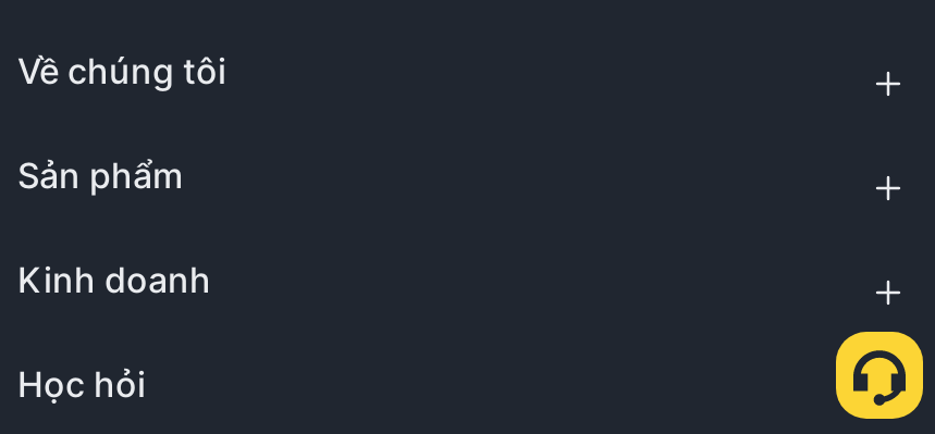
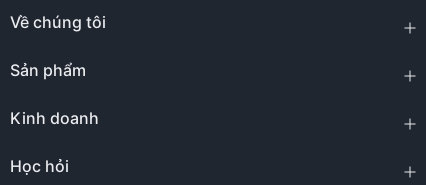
- [image]
